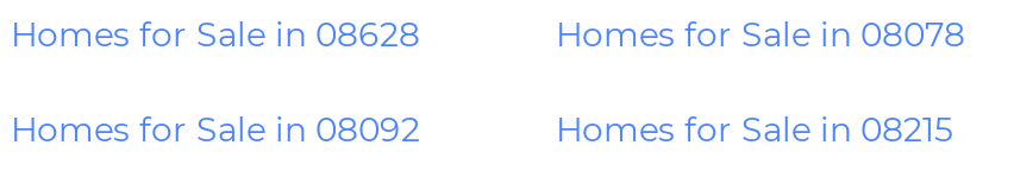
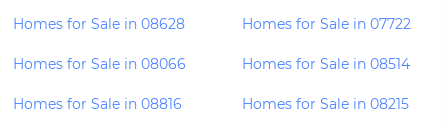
- Homes for Sale in 08078
- Homes for Sale in 08092
+ Homes for Sale in 07722
+ Homes for Sale in 08066
+ Homes for Sale in 08514
+ Homes for Sale in 08816
